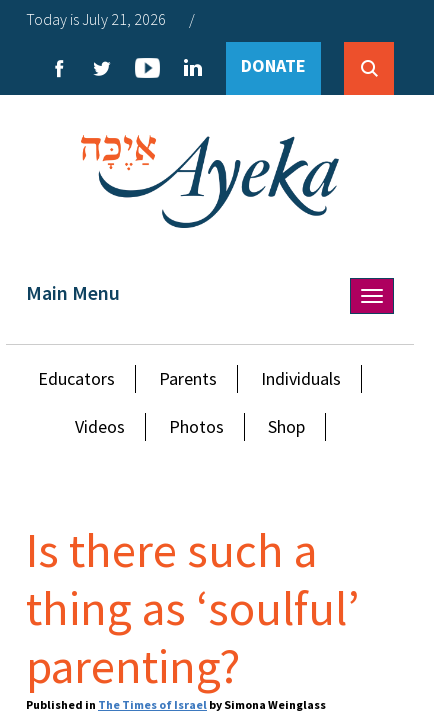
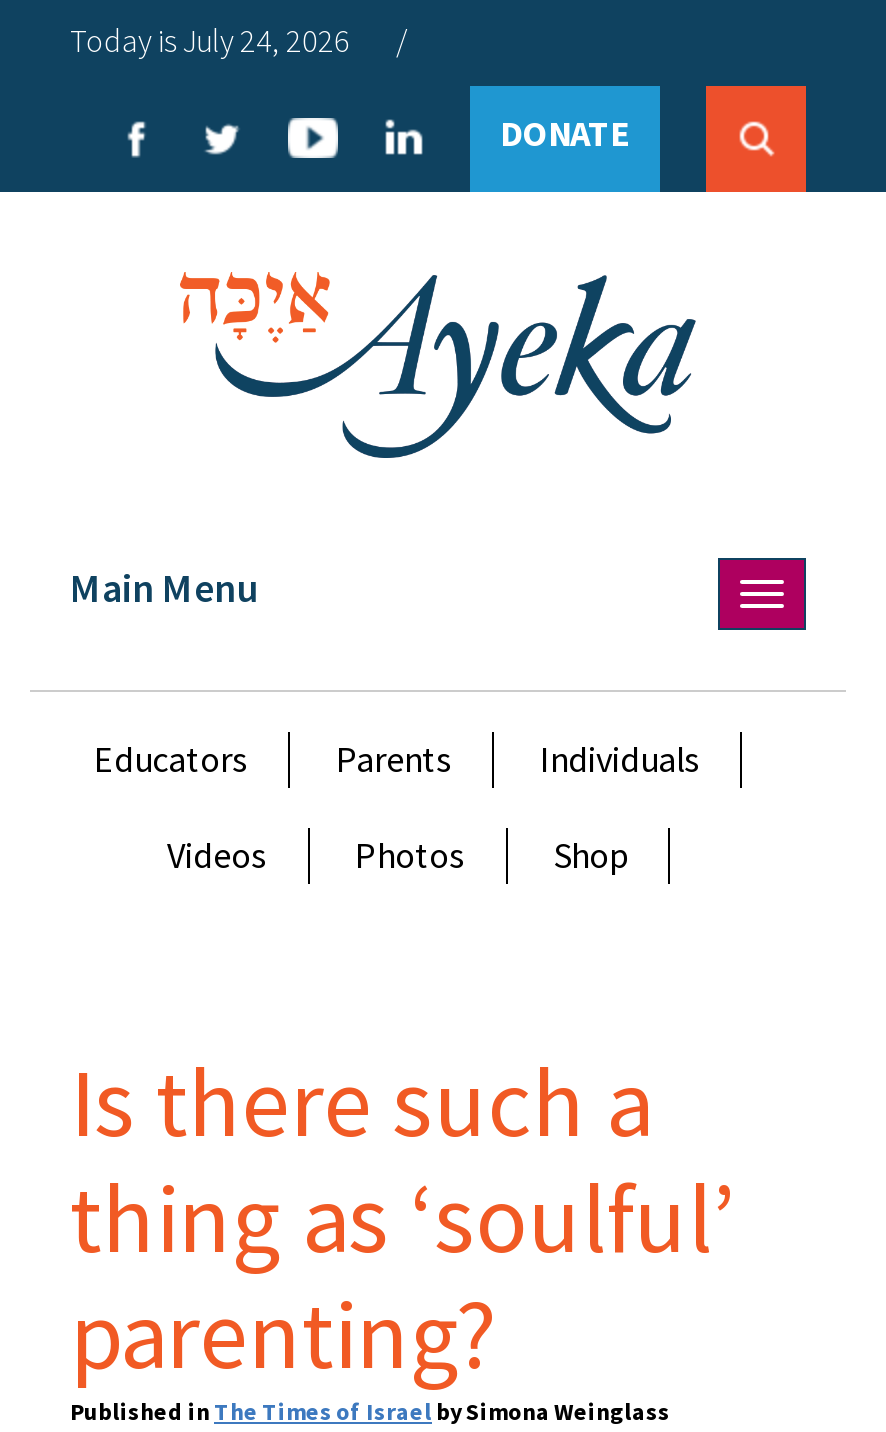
- Today is July 21, 2026
+ Today is July 24, 2026
